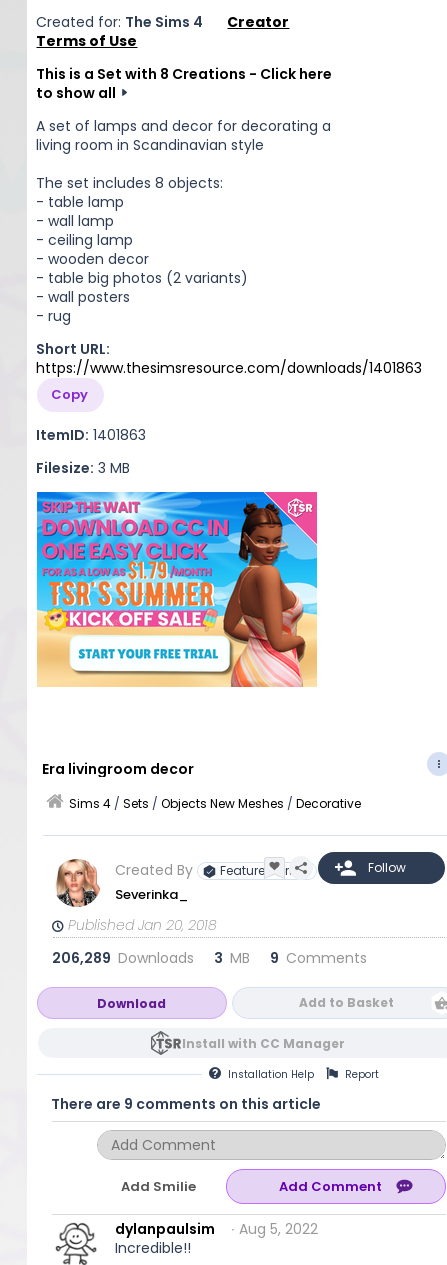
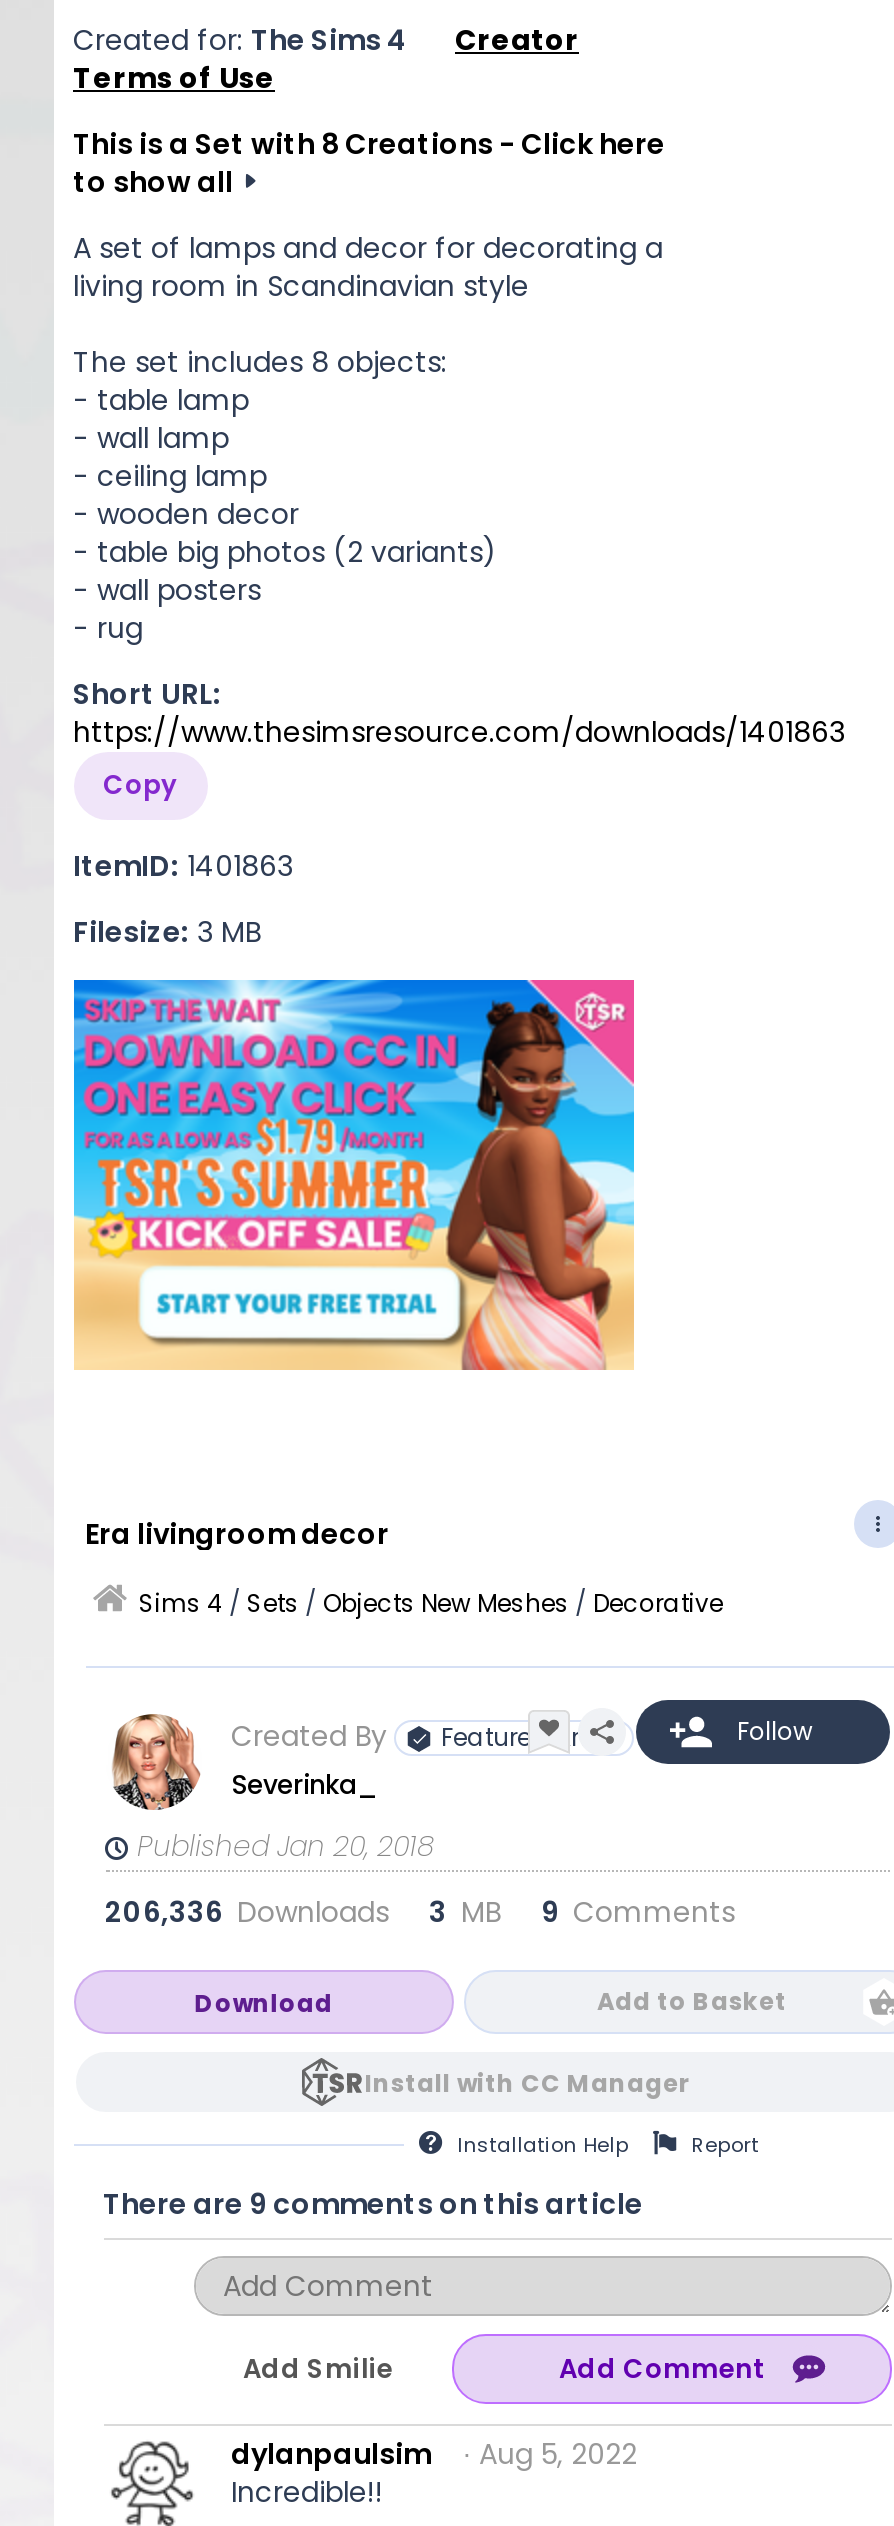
- 206,289 Downloads 3 MB 9 Comments
+ 206,336 Downloads 3 MB 9 Comments
